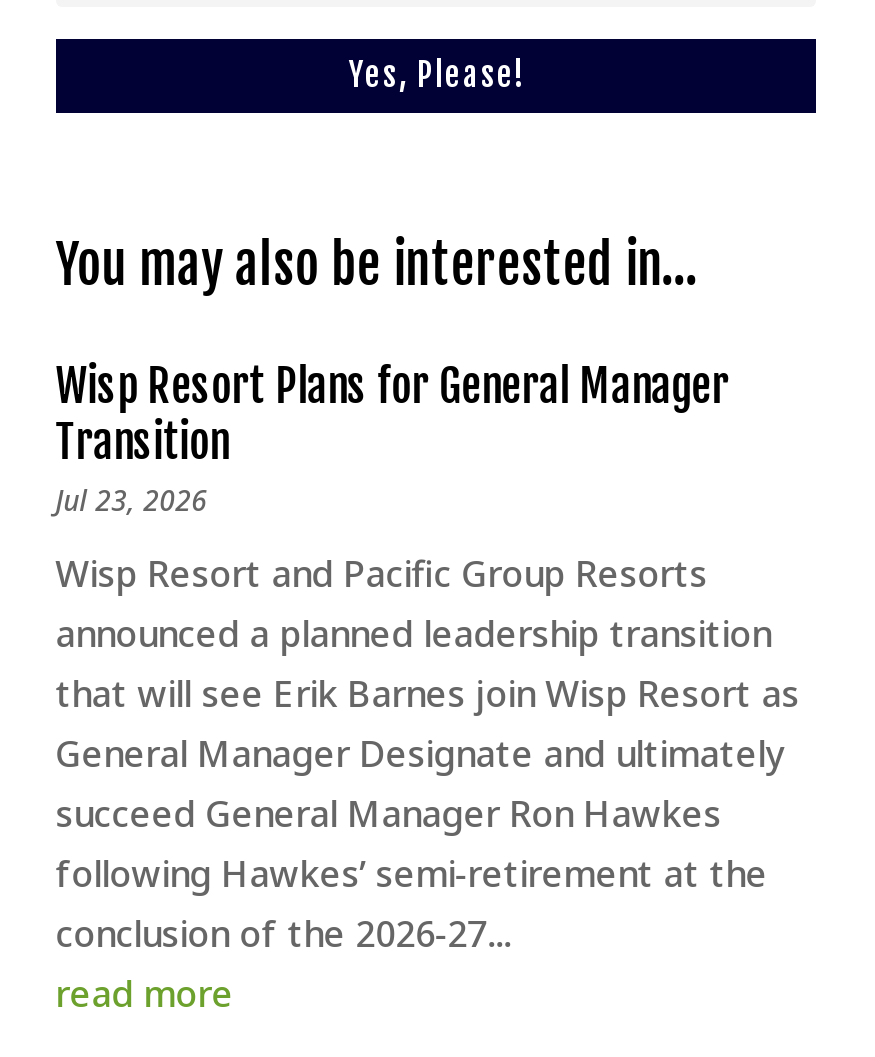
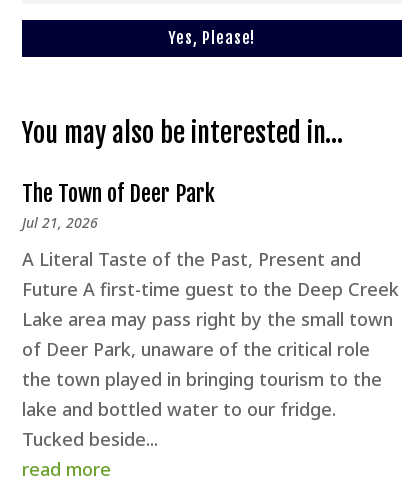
- Wisp Resort Plans for General Manager
- Transition
- Jul 23, 2026
+ The Town of Deer Park
+ Jul 21, 2026

- Wisp Resort and Pacific Group Resorts
- announced a planned leadership transition
- that will see Erik Barnes join Wisp Resort as
- General Manager Designate and ultimately
- succeed General Manager Ron Hawkes
- following Hawkes’ semi-retirement at the
- conclusion of the 2026-27...
+ A Literal Taste of the Past, Present and
+ Future A first-time guest to the Deep Creek
+ Lake area may pass right by the small town
+ of Deer Park, unaware of the critical role
+ the town played in bringing tourism to the
+ lake and bottled water to our fridge.
+ Tucked beside...
